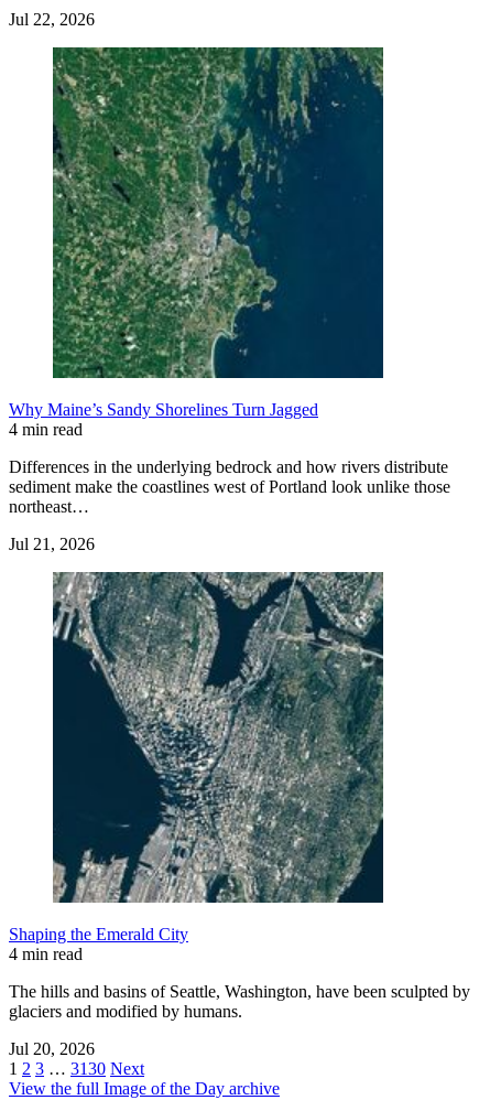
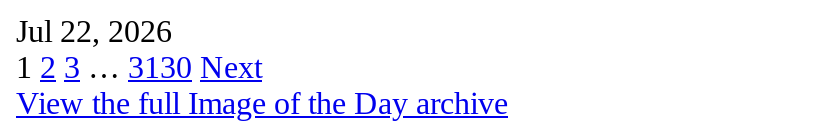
- [image]
- Why Maine’s Sandy Shorelines Turn Jagged
- 4 min read
- Differences in the underlying bedrock and how rivers distribute
- sediment make the coastlines west of Portland look unlike those
- northeast…
- Jul 21, 2026

- [image]
- Shaping the Emerald City
- 4 min read
- The hills and basins of Seattle, Washington, have been sculpted by
- glaciers and modified by humans.
- Jul 20, 2026
